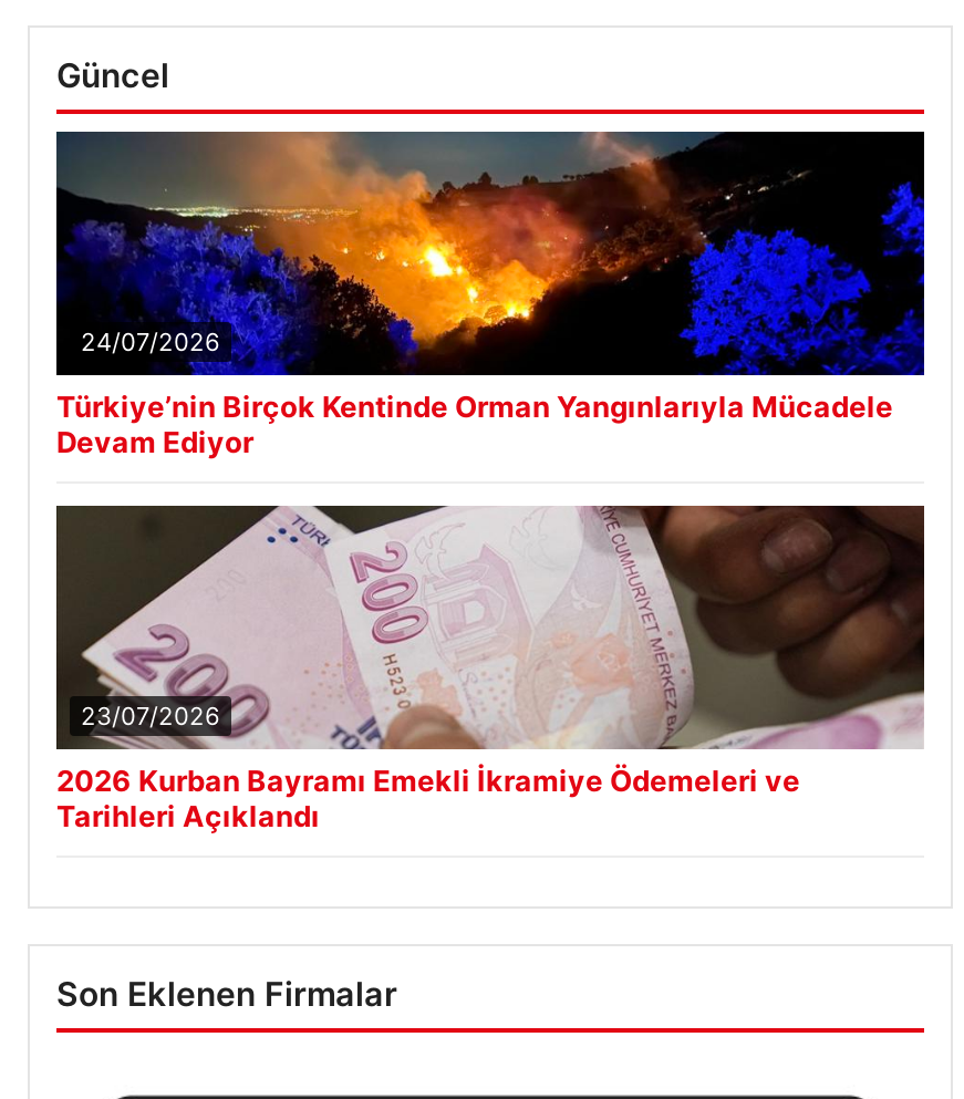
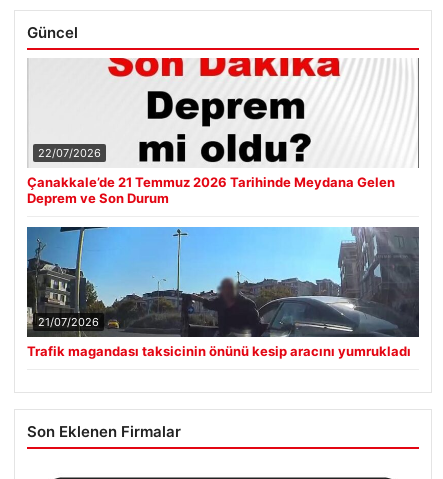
- [image]
- 24/07/2026
+ [image]
+ 22/07/2026

- Türkiye’nin Birçok Kentinde Orman Yangınlarıyla Mücadele
- Devam Ediyor
+ Çanakkale’de 21 Temmuz 2026 Tarihinde Meydana Gelen
+ Deprem ve Son Durum

- [image]
- 23/07/2026
+ [image]
+ 21/07/2026

- 2026 Kurban Bayramı Emekli İkramiye Ödemeleri ve
- Tarihleri Açıklandı
+ Trafik magandası taksicinin önünü kesip aracını yumrukladı
